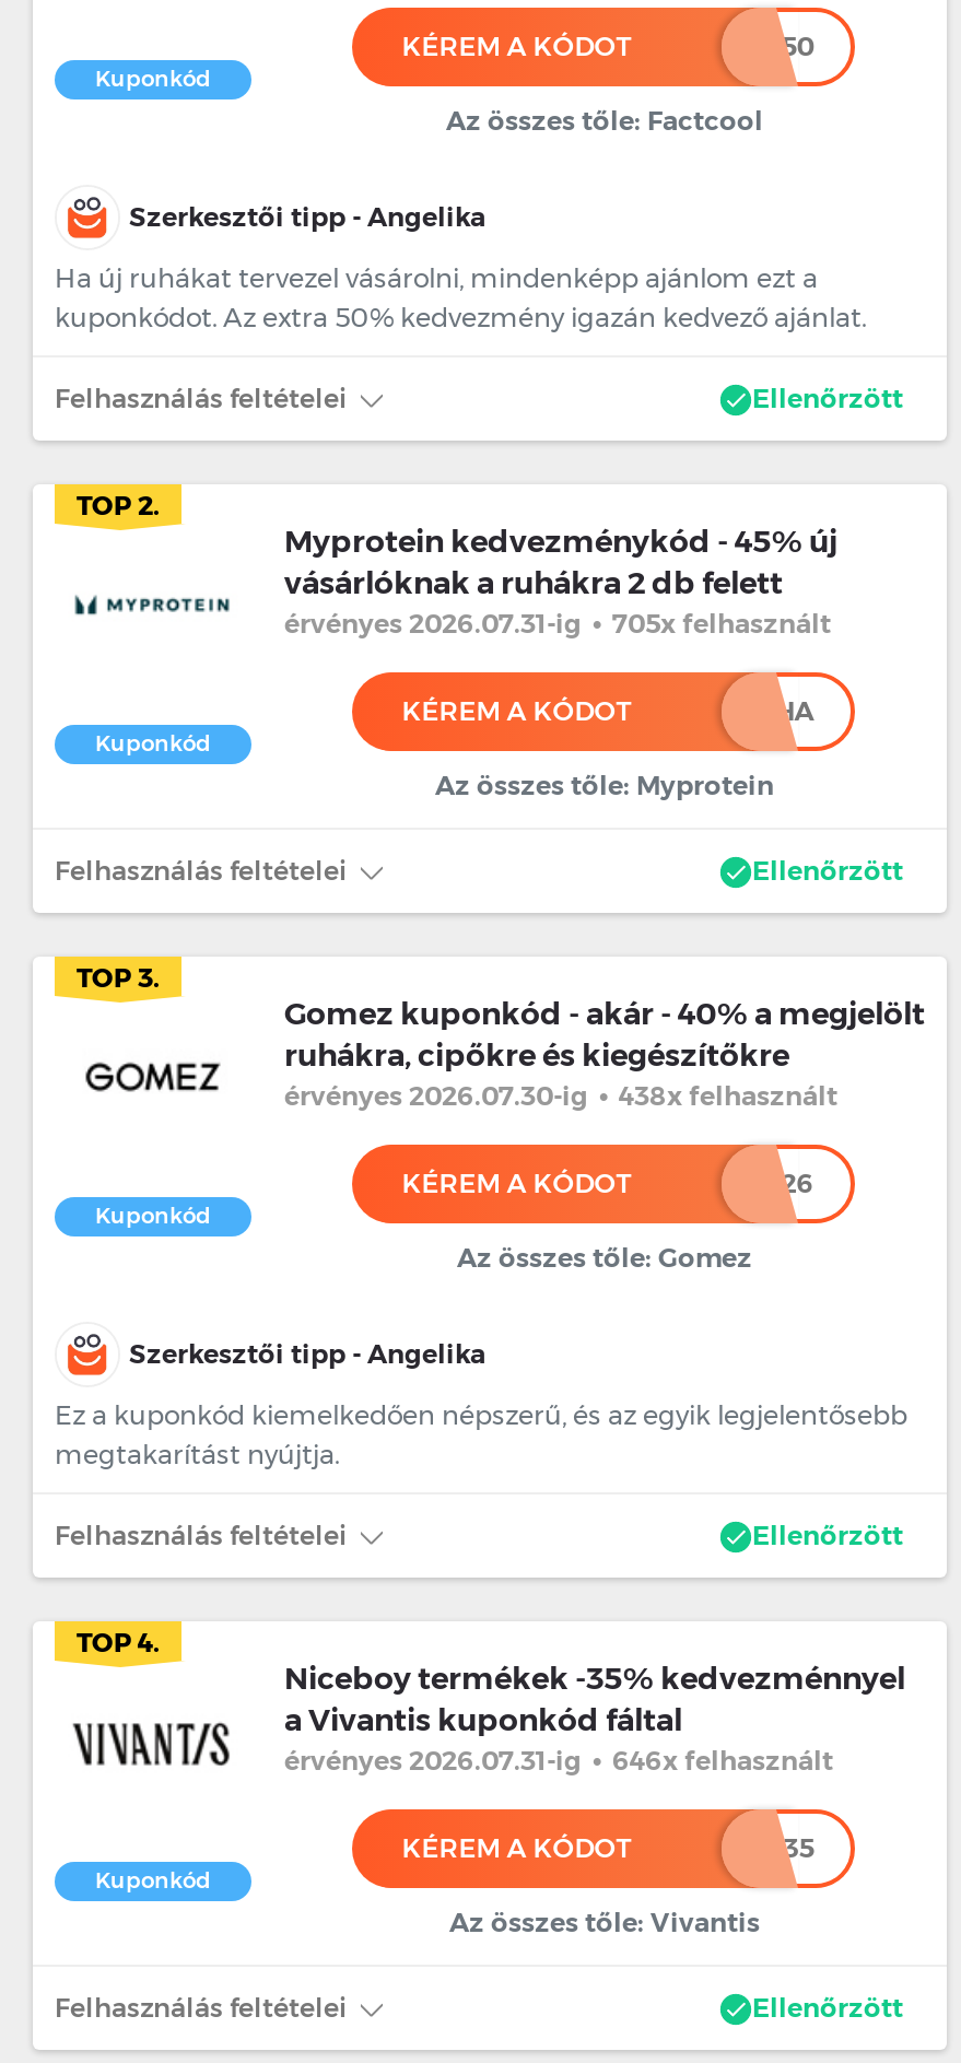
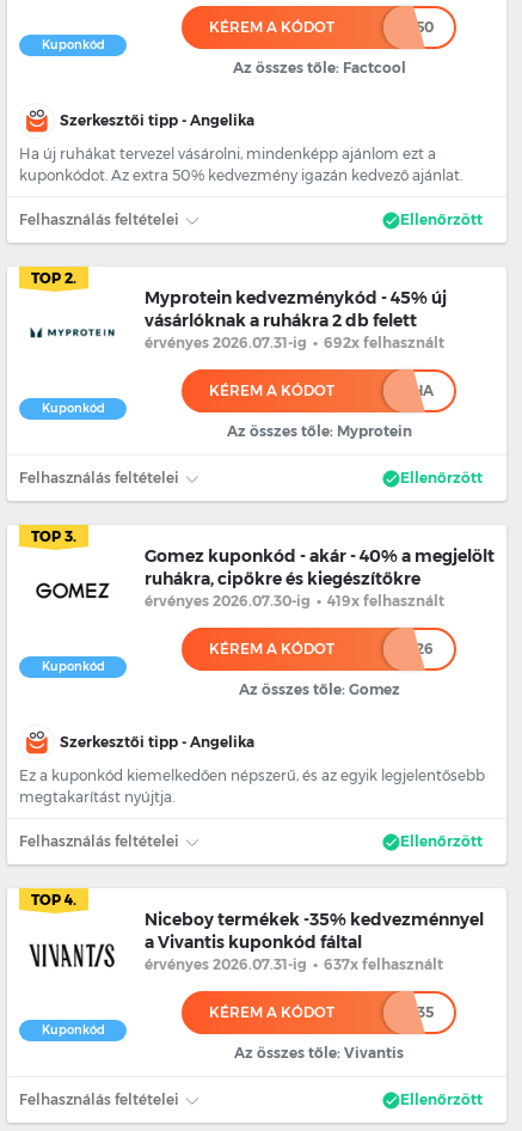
- érvényes 2026.07.31-ig • 705x felhasznált
+ érvényes 2026.07.31-ig • 692x felhasznált

- érvényes 2026.07.30-ig • 438x felhasznált
+ érvényes 2026.07.30-ig • 419x felhasznált

- érvényes 2026.07.31-ig • 646x felhasznált
+ érvényes 2026.07.31-ig • 637x felhasznált
